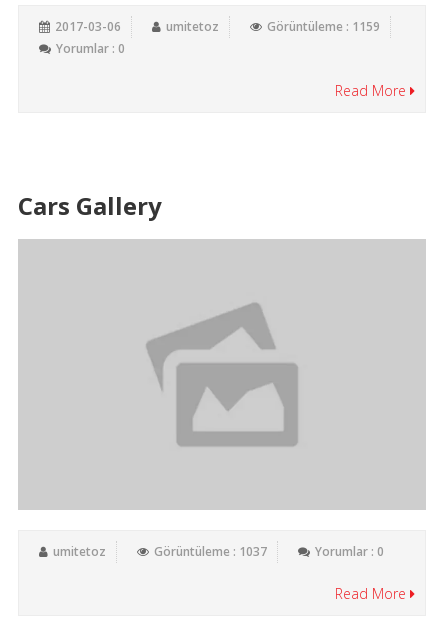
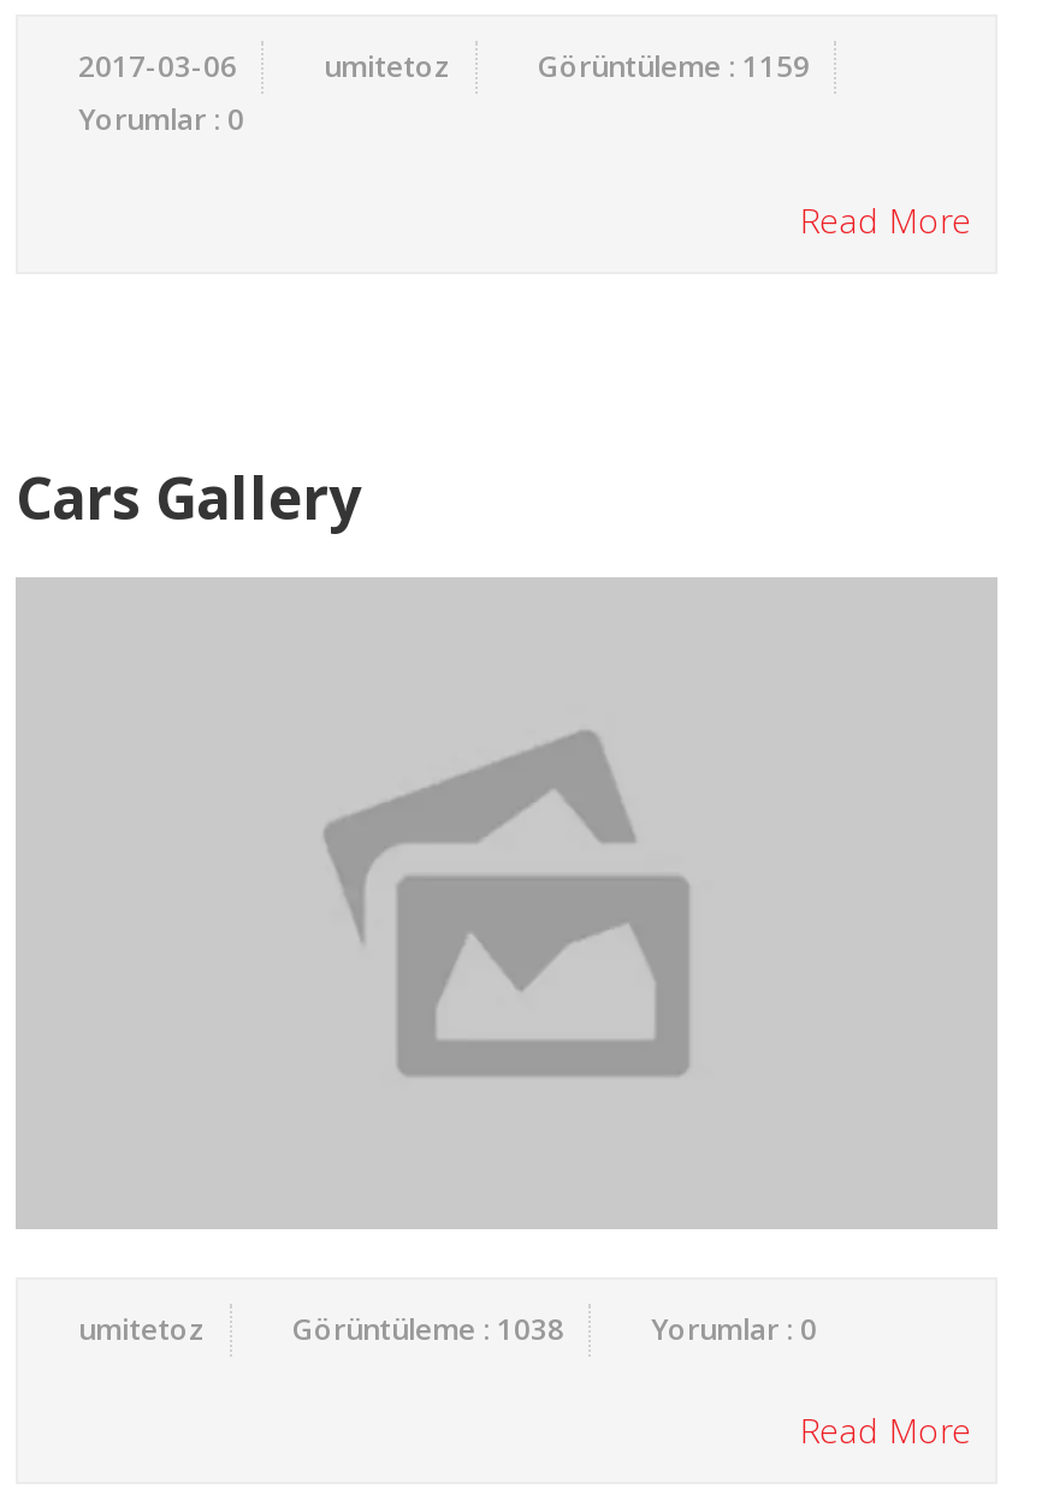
- Görüntüleme : 1037
+ Görüntüleme : 1038
